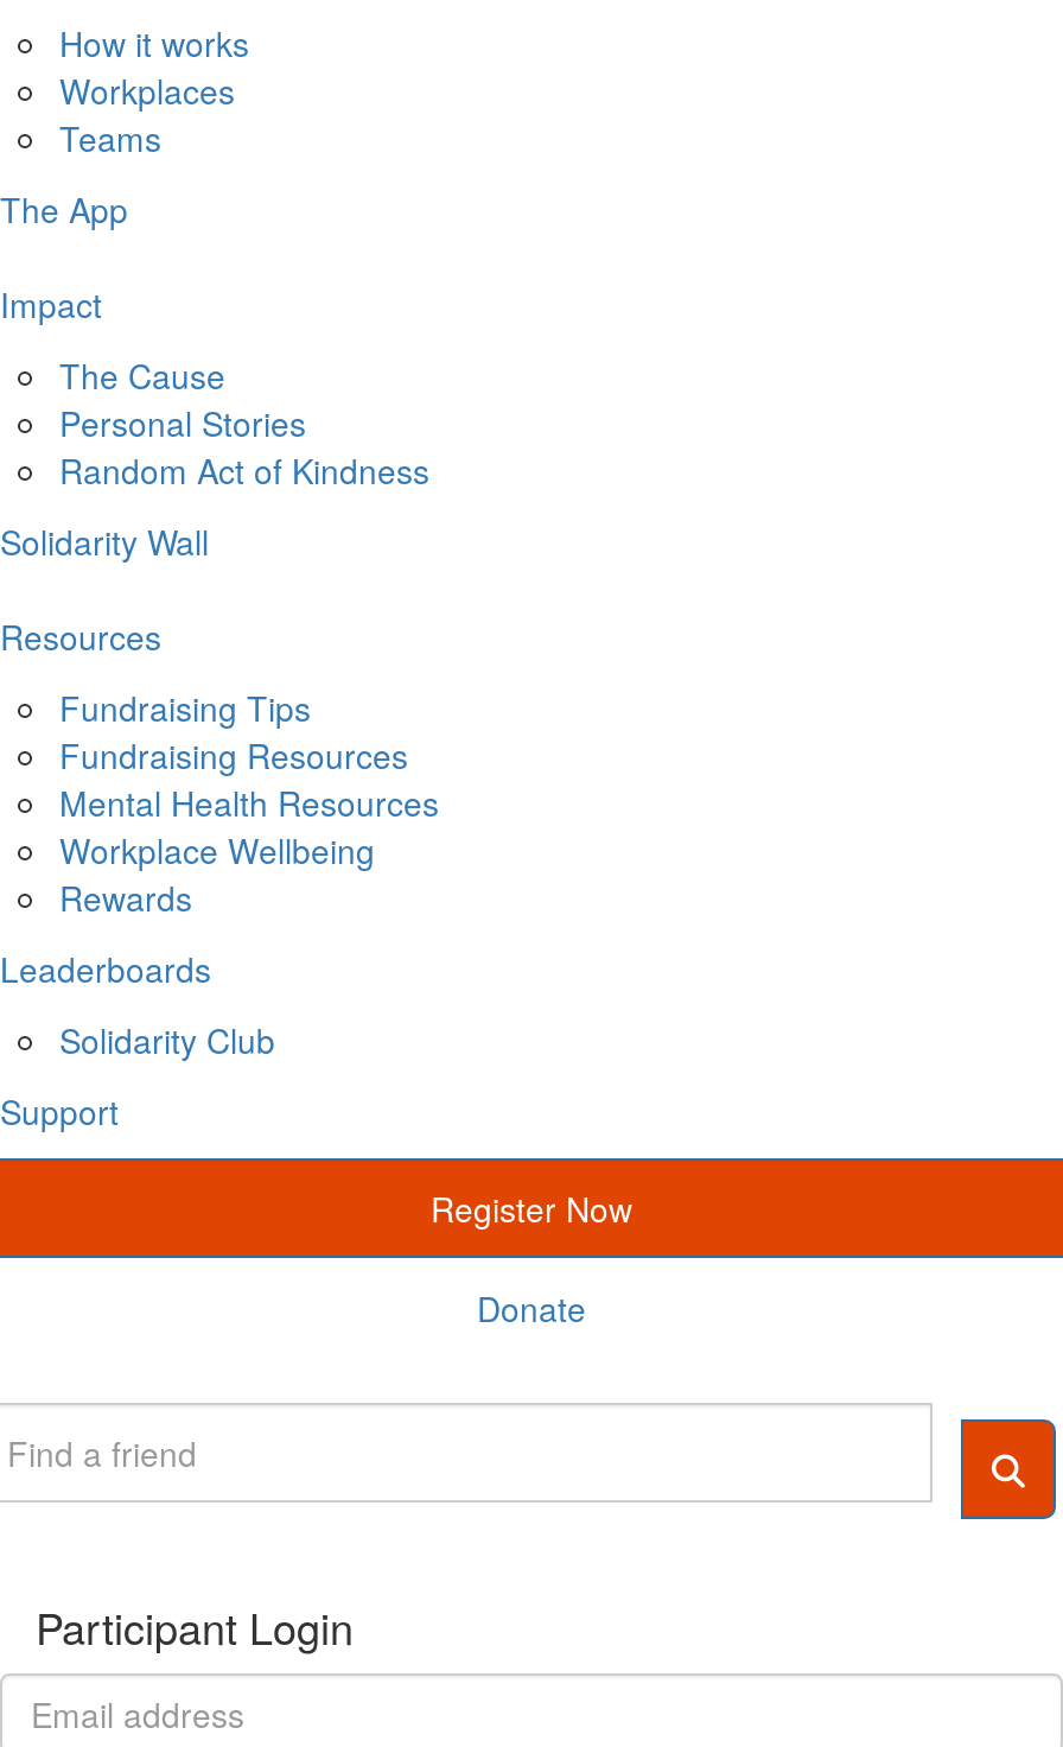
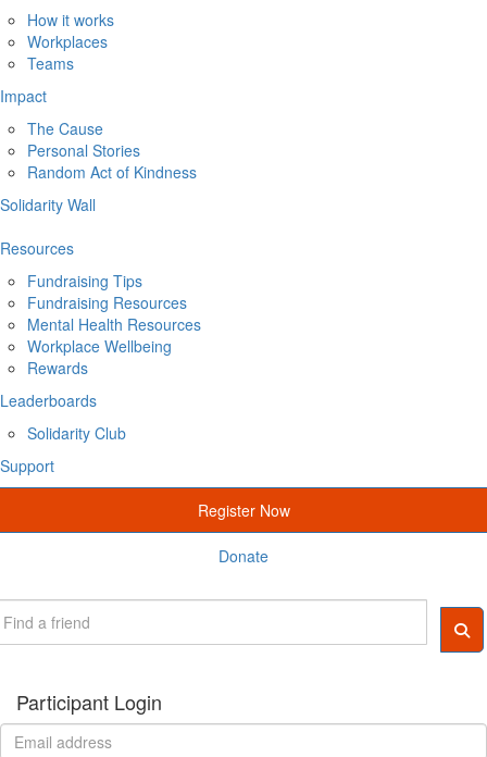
- The App
